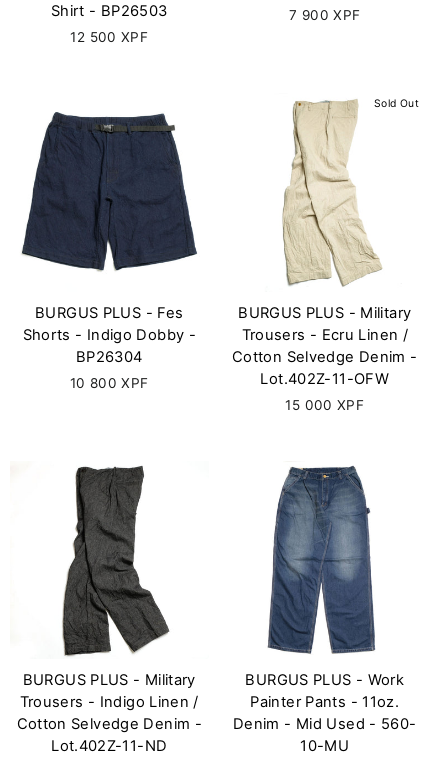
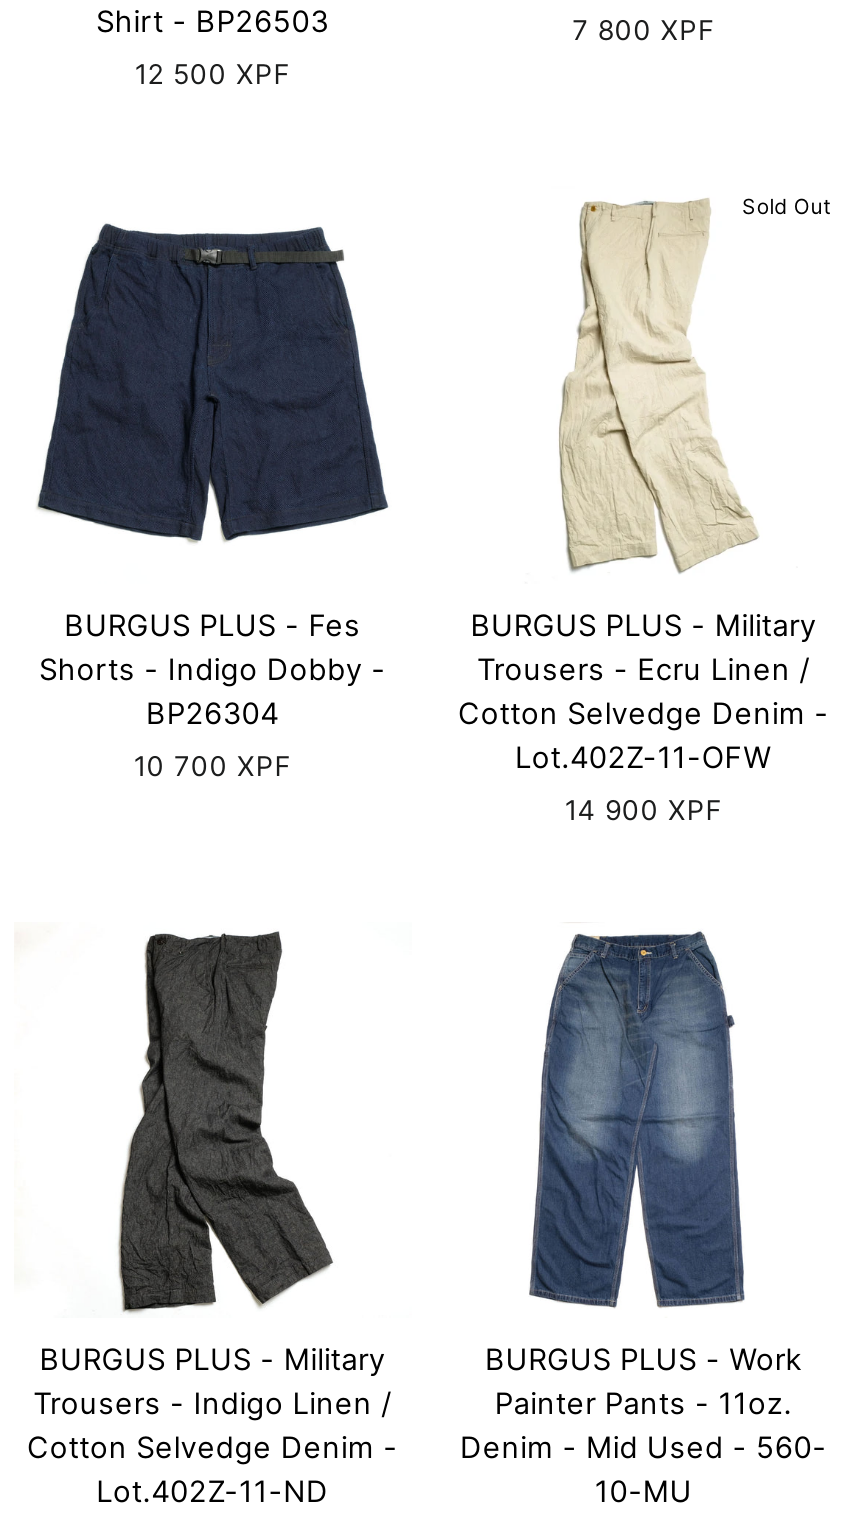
- 7 900 XPF
+ 7 800 XPF

- 10 800 XPF
+ 10 700 XPF

- 15 000 XPF
+ 14 900 XPF
